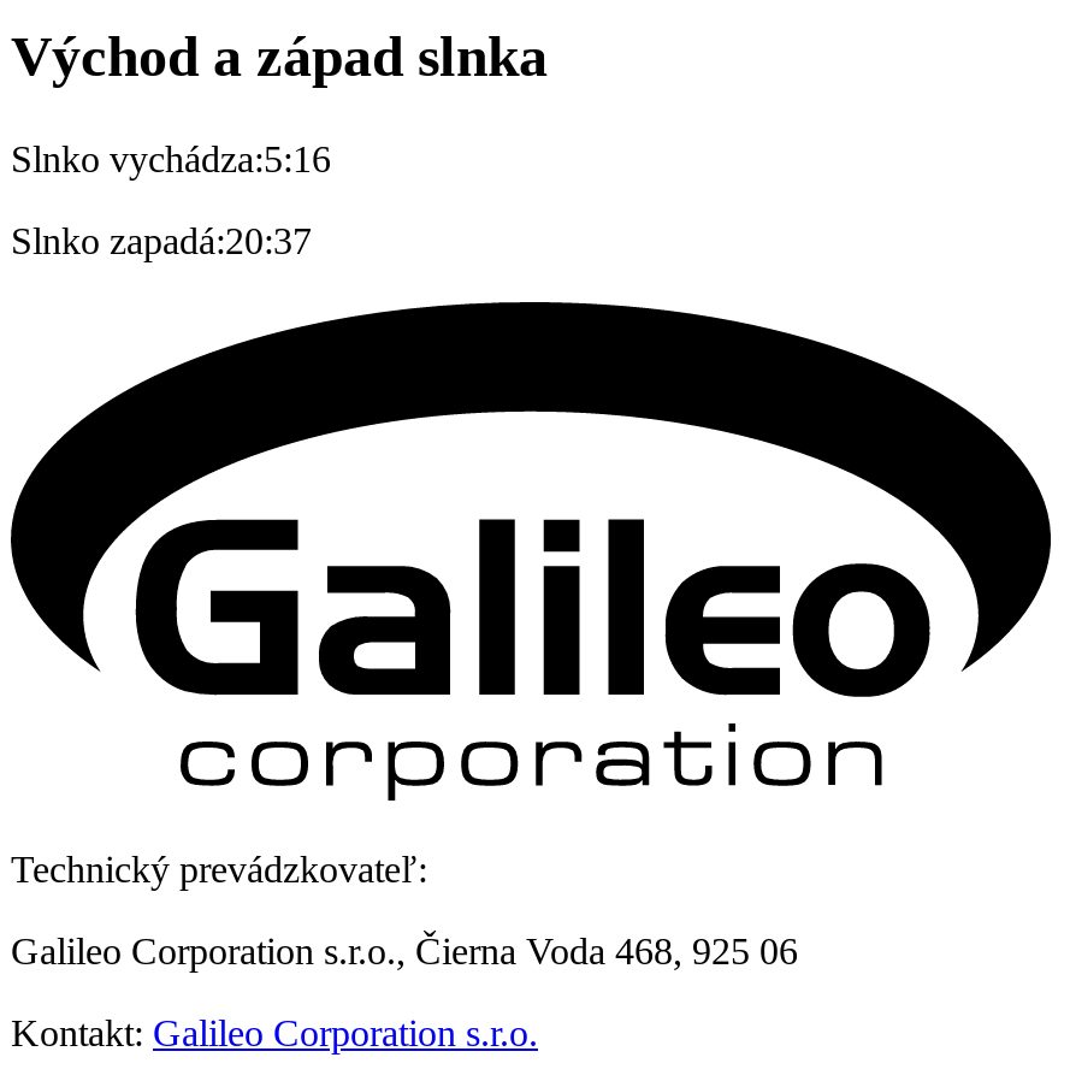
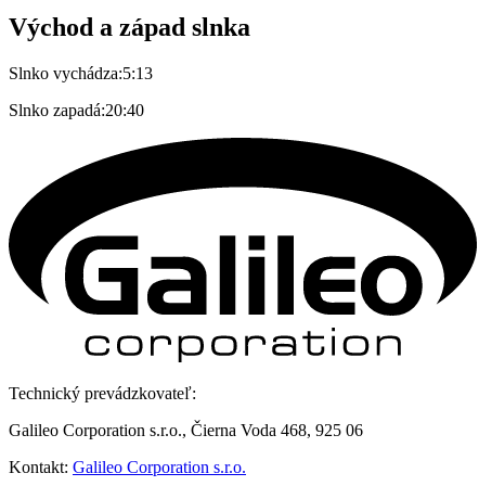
- Slnko vychádza:5:16
+ Slnko vychádza:5:13

- Slnko zapadá:20:37
+ Slnko zapadá:20:40
